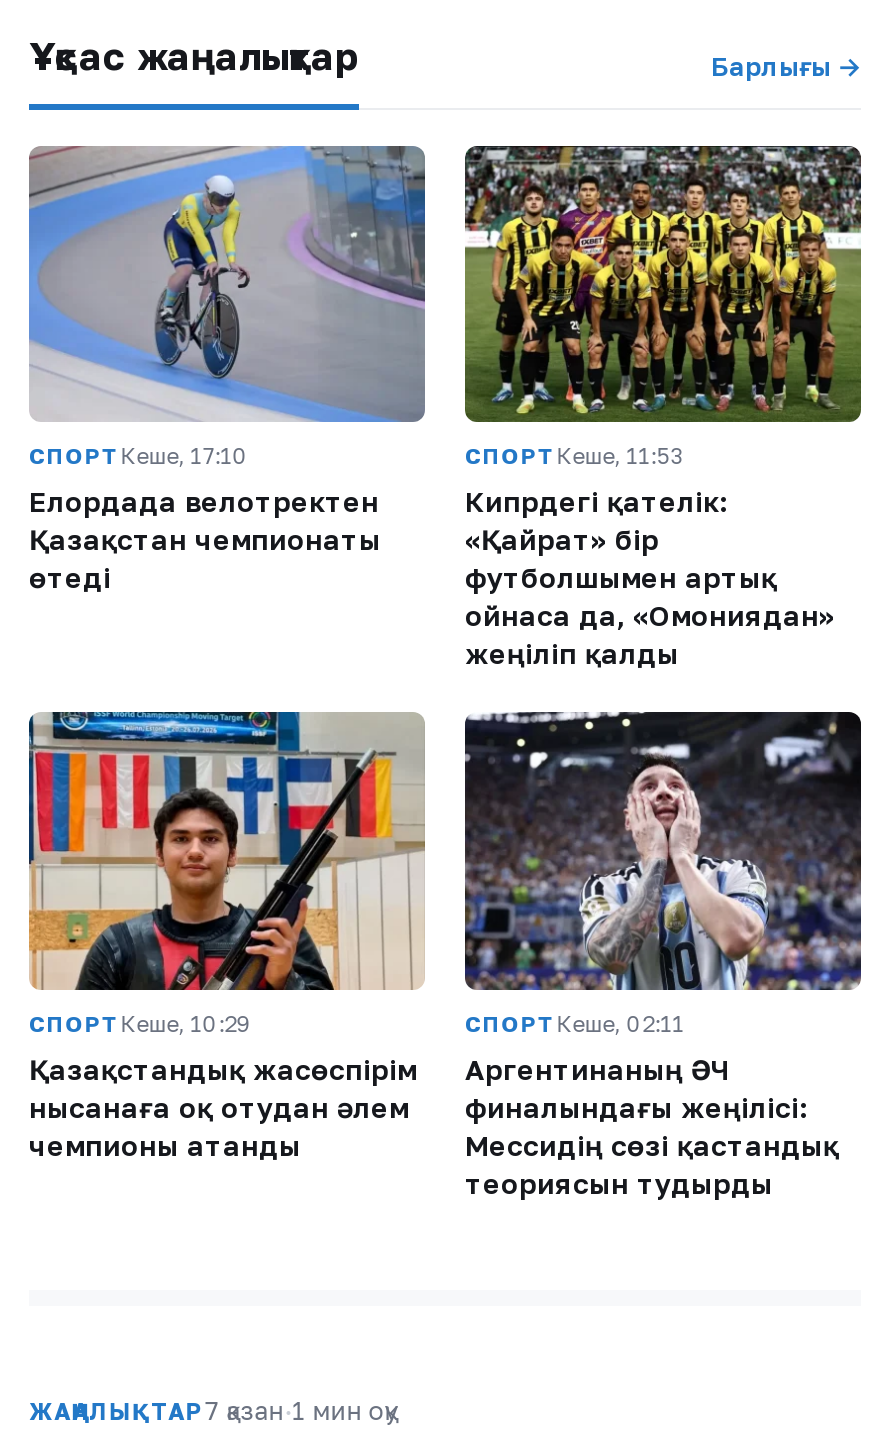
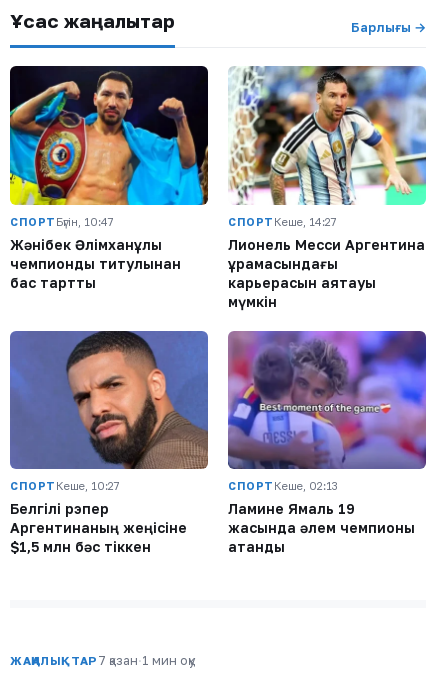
- [image]
- СПОРТ Кеше, 17:10
+ [image]
+ СПОРТ Бүгін, 10:47

- [image]
- СПОРТ Кеше, 11:53
+ [image]
+ СПОРТ Кеше, 14:27

- Елордада велотректен
- Қазақстан чемпионаты
- өтеді
+ Жәнібек Әлімханұлы
+ чемпиондық титулынан
+ бас тартты

- Кипрдегі қателік:
- «Қайрат» бір
- футболшымен артық
- ойнаса да, «Омониядан»
- жеңіліп қалды
+ Лионель Месси Аргентина
+ құрамасындағы
+ карьерасын аяқтауы
+ мүмкін

- [image]
- СПОРТ Кеше, 10:29
+ [image]
+ СПОРТ Кеше, 10:27

- [image]
- СПОРТ Кеше, 02:11
+ [image]
+ СПОРТ Кеше, 02:13

- Қазақстандық жасөспірім
- нысанаға оқ отудан әлем
- чемпионы атанды
+ Белгілі рэпер
+ Аргентинаның жеңісіне
+ $1,5 млн бәс тіккен

- Аргентинаның ӘЧ
- финалындағы жеңілісі:
- Мессидің сөзі қастандық
- теориясын тудырды
+ Ламине Ямаль 19
+ жасында әлем чемпионы
+ атанды
